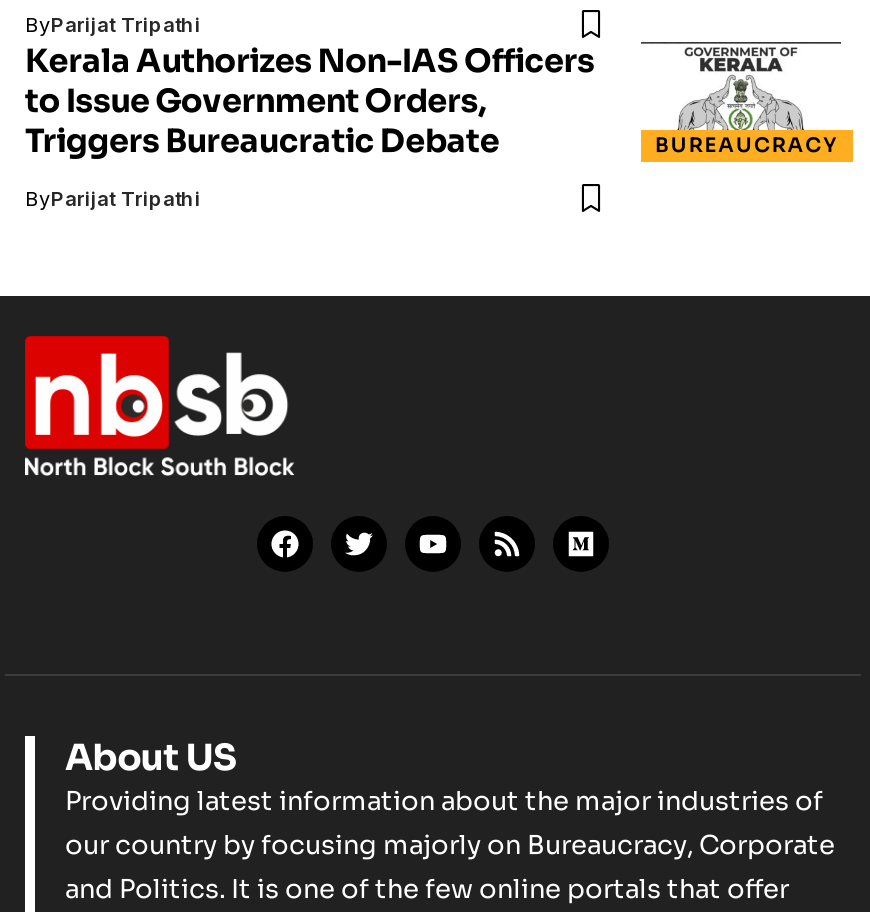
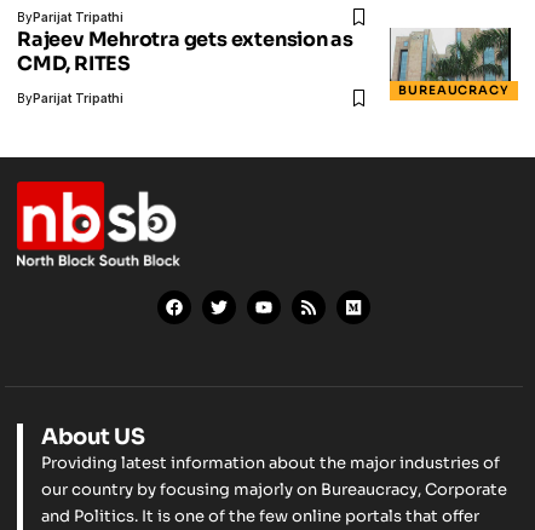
- [image]
- Kerala Authorizes Non-IAS Officers
- to Issue Government Orders,
- Triggers Bureaucratic Debate
+ [image]
+ Rajeev Mehrotra gets extension as
+ CMD, RITES
